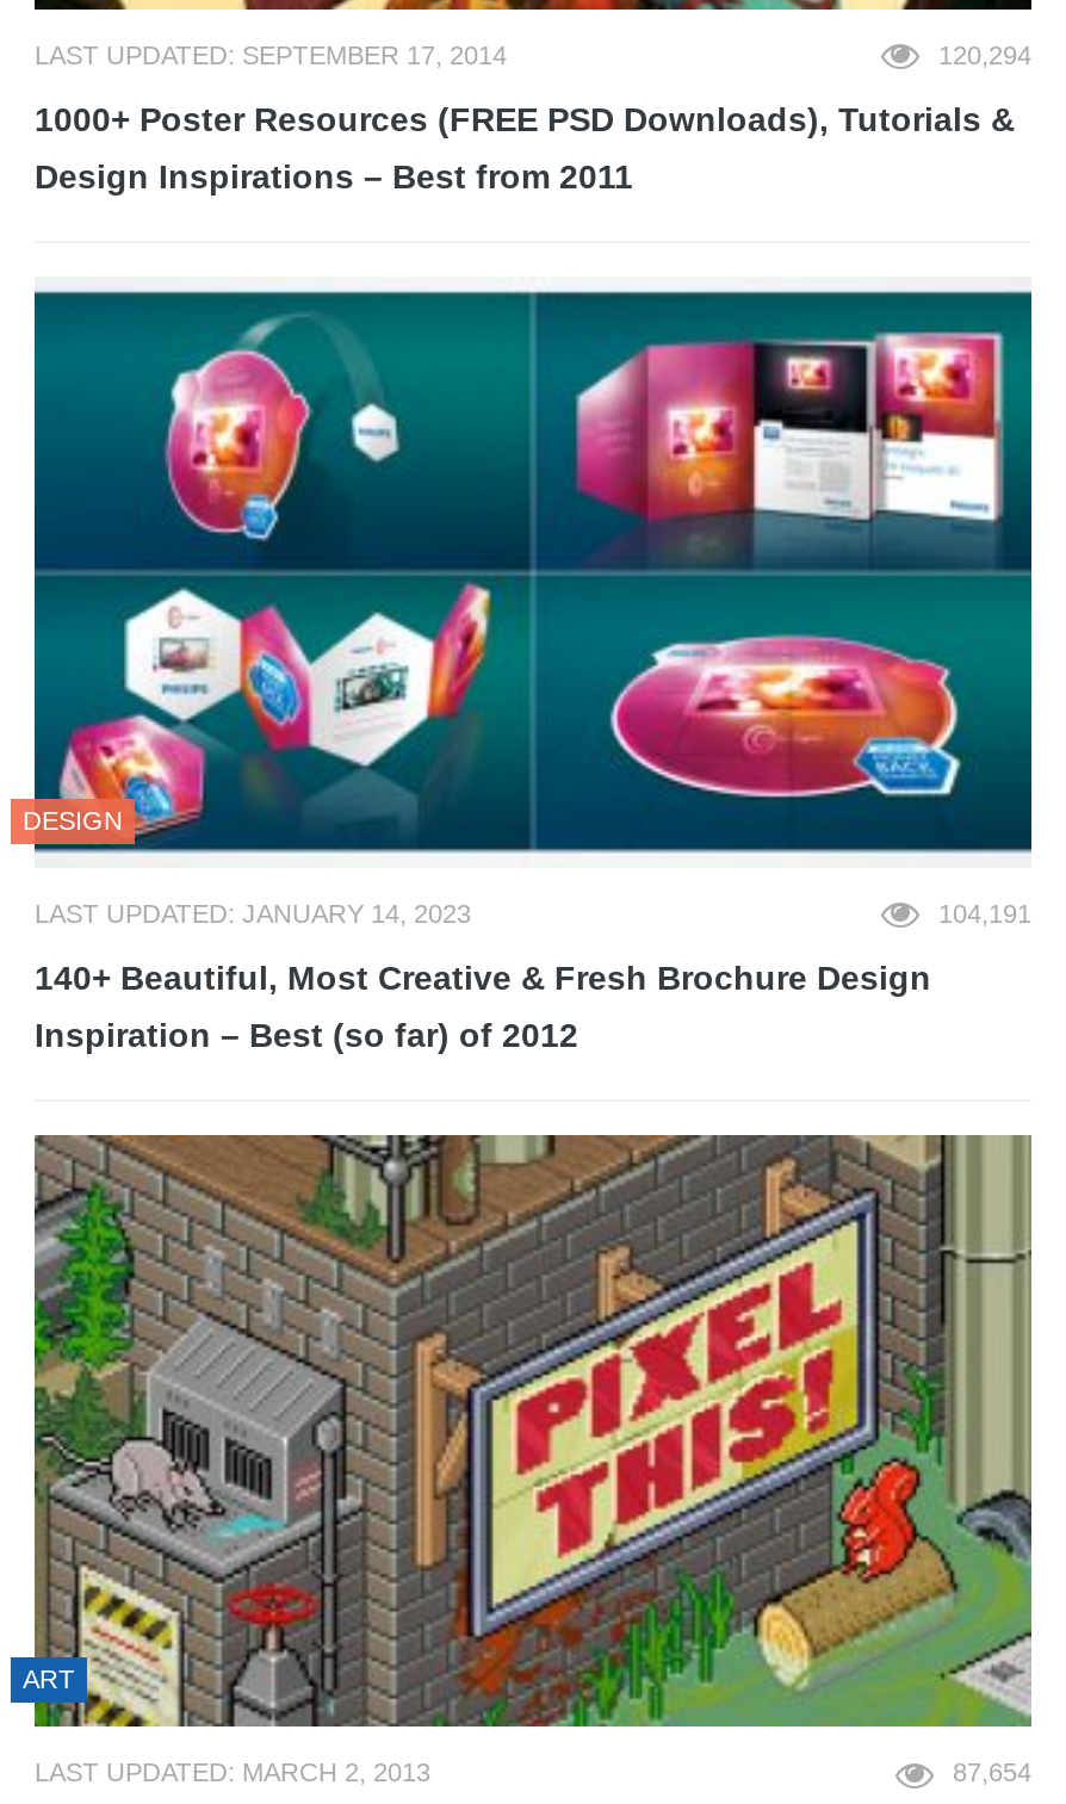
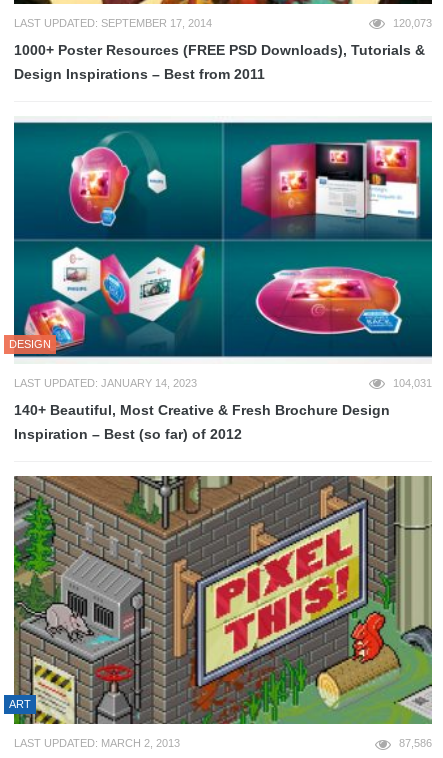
- 120,294
+ 120,073

- 104,191
+ 104,031

- 87,654
+ 87,586
